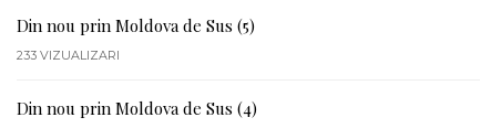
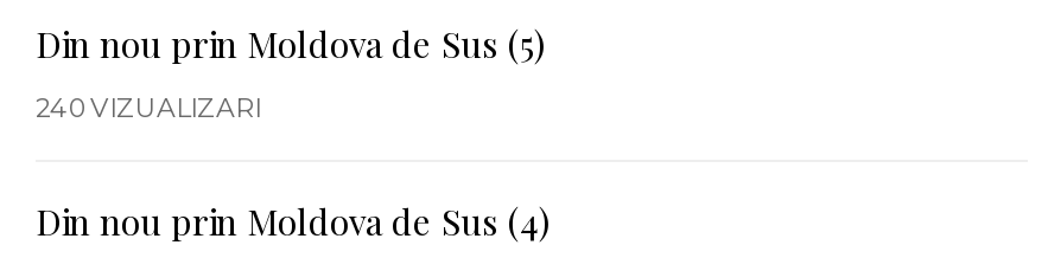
- 233 VIZUALIZARI
+ 240 VIZUALIZARI
